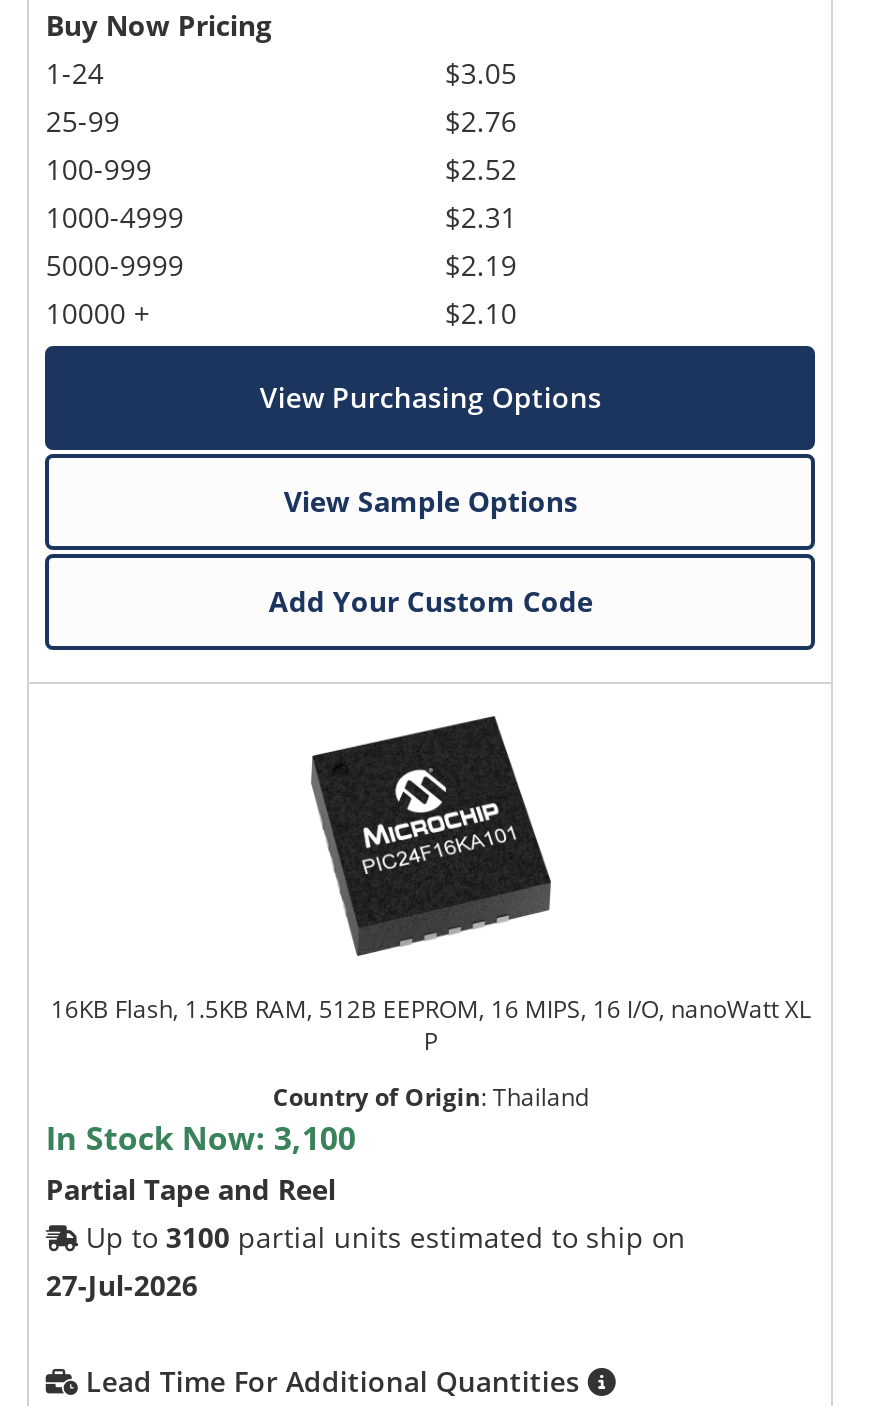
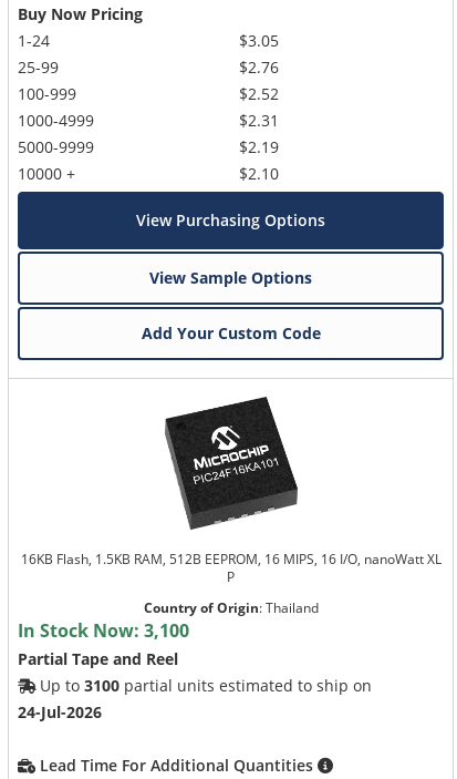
- 27-Jul-2026
+ 24-Jul-2026
